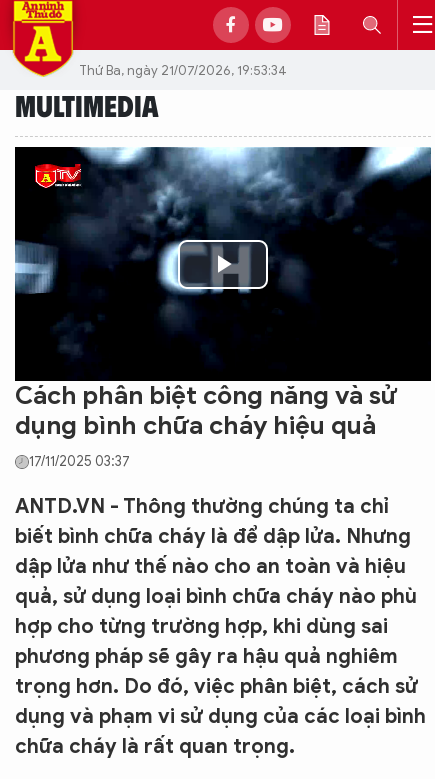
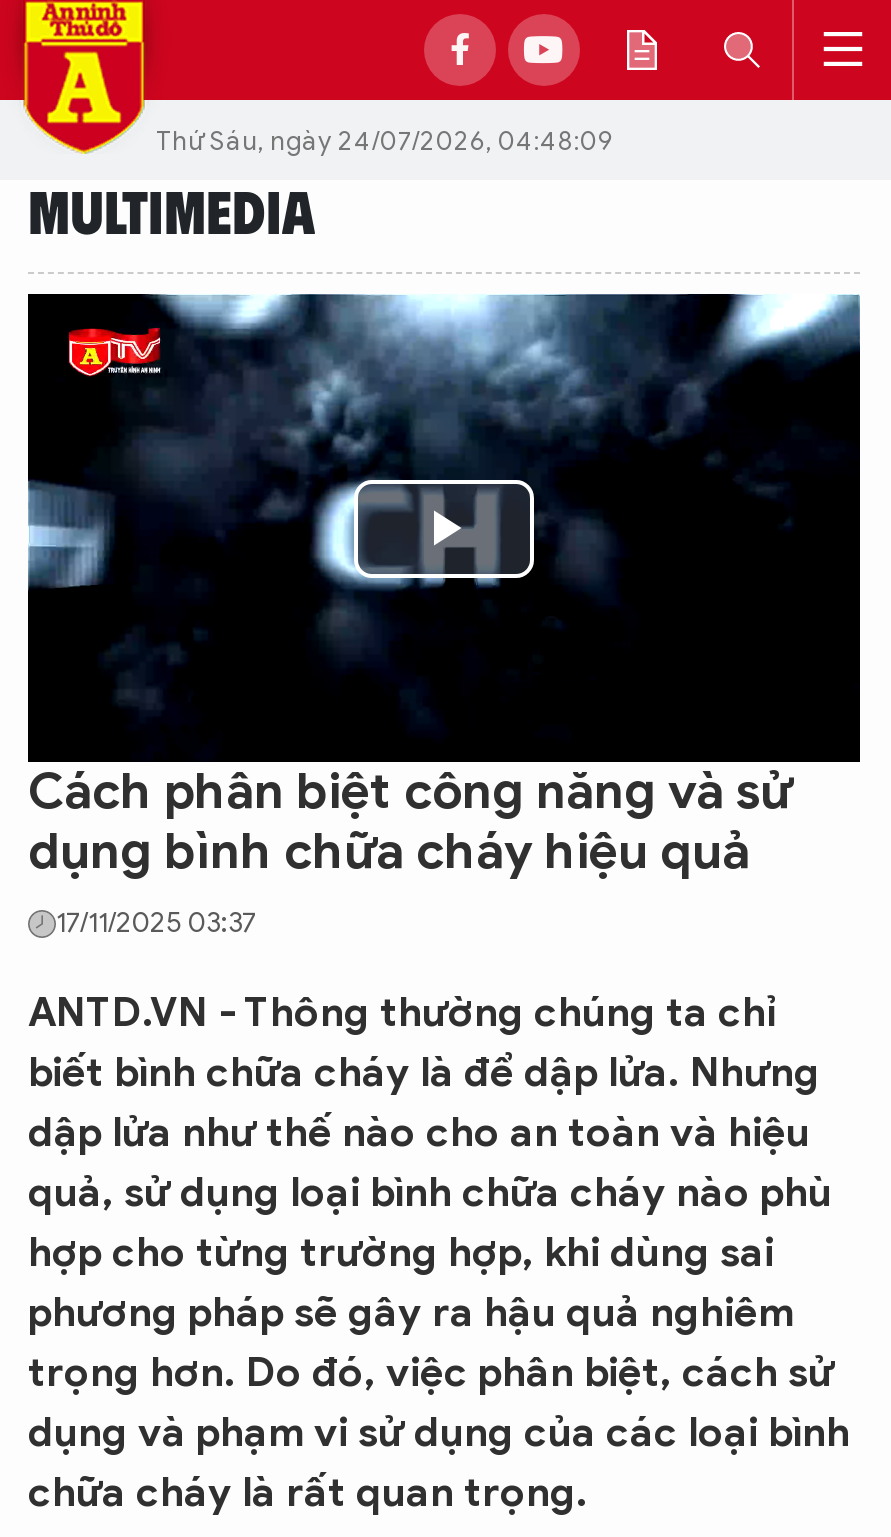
- Thứ Ba, ngày 21/07/2026, 19:53:34
+ Thứ Sáu, ngày 24/07/2026, 04:48:09
